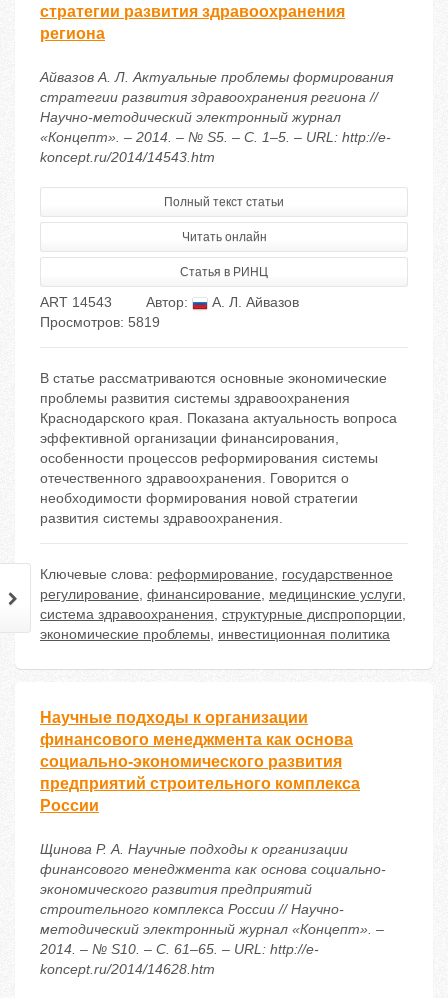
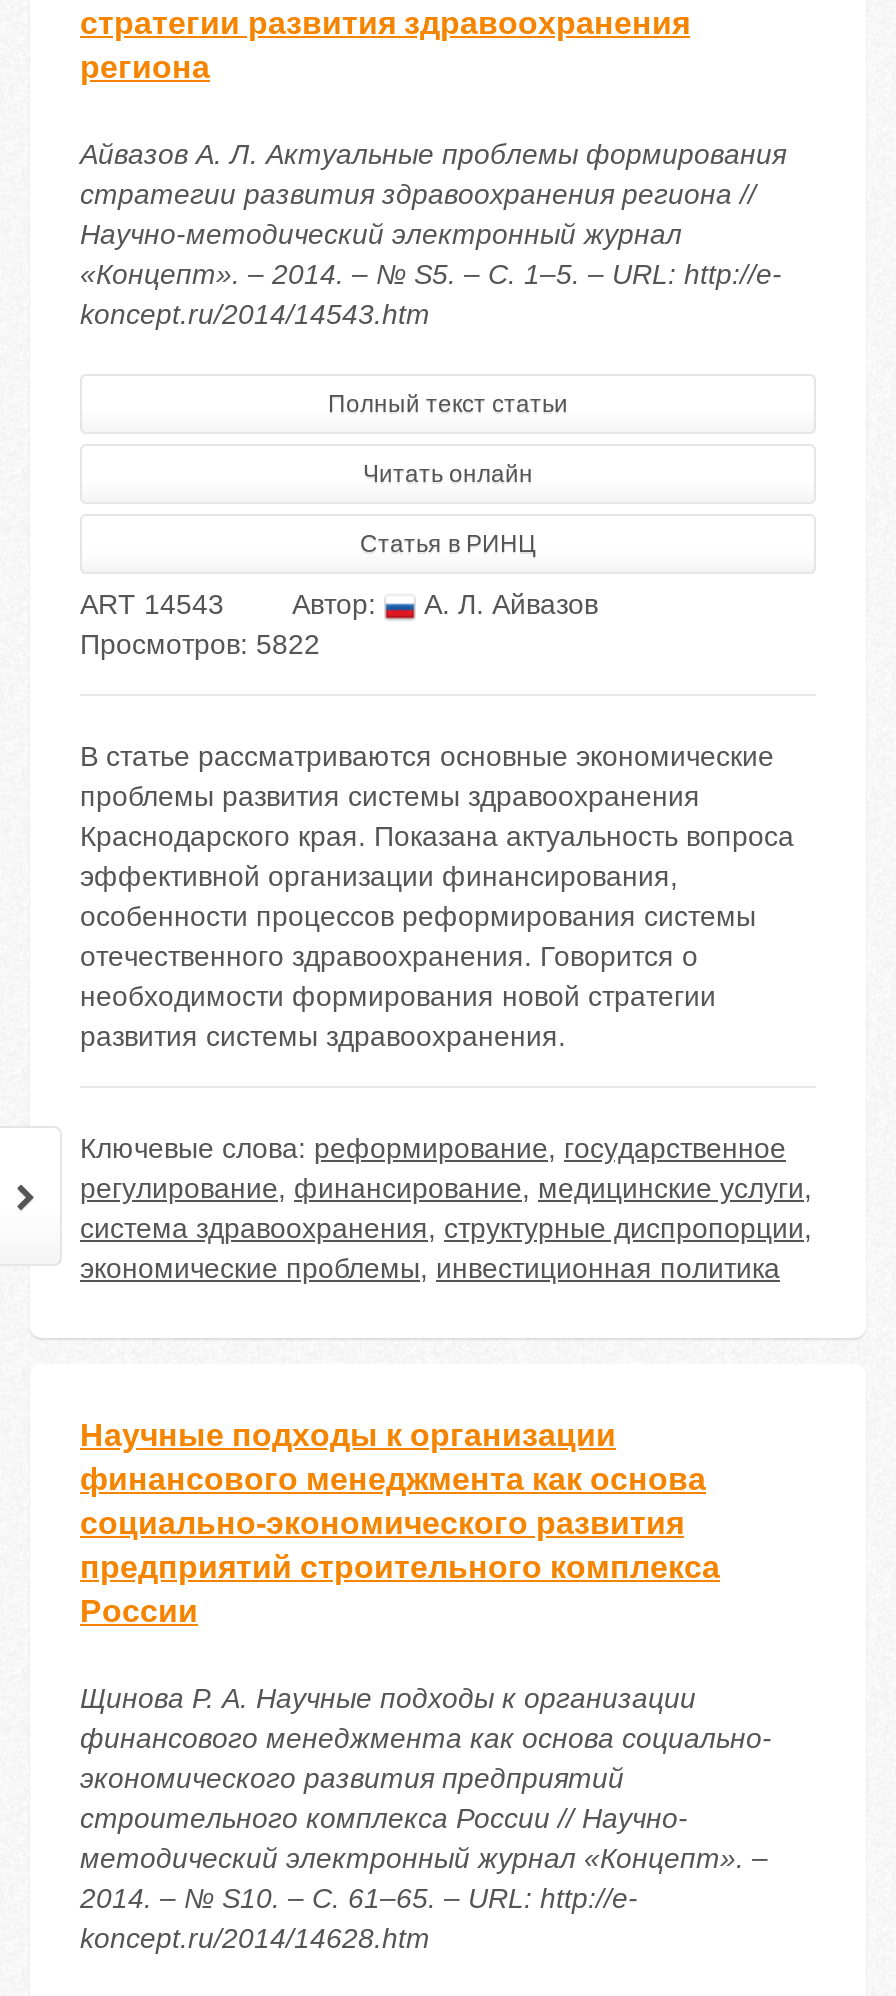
- Просмотров: 5819
+ Просмотров: 5822
